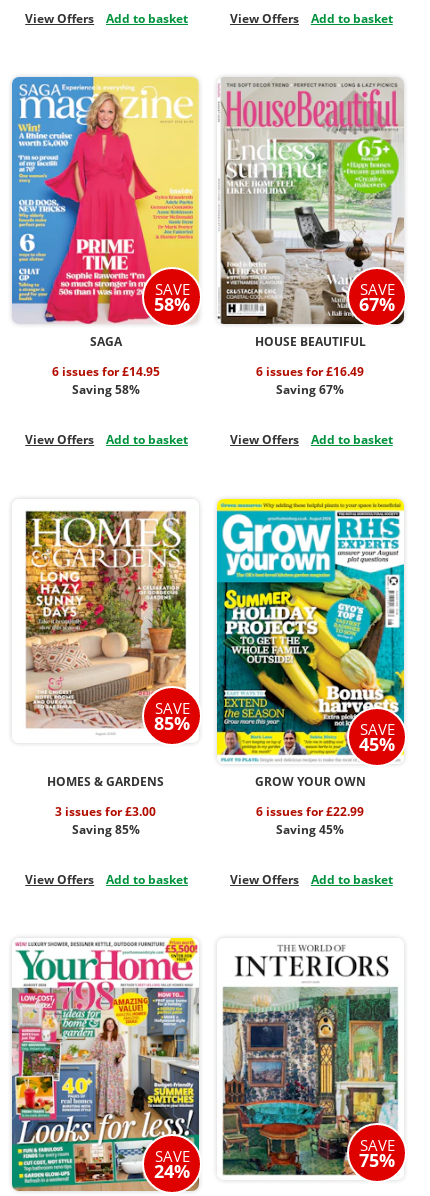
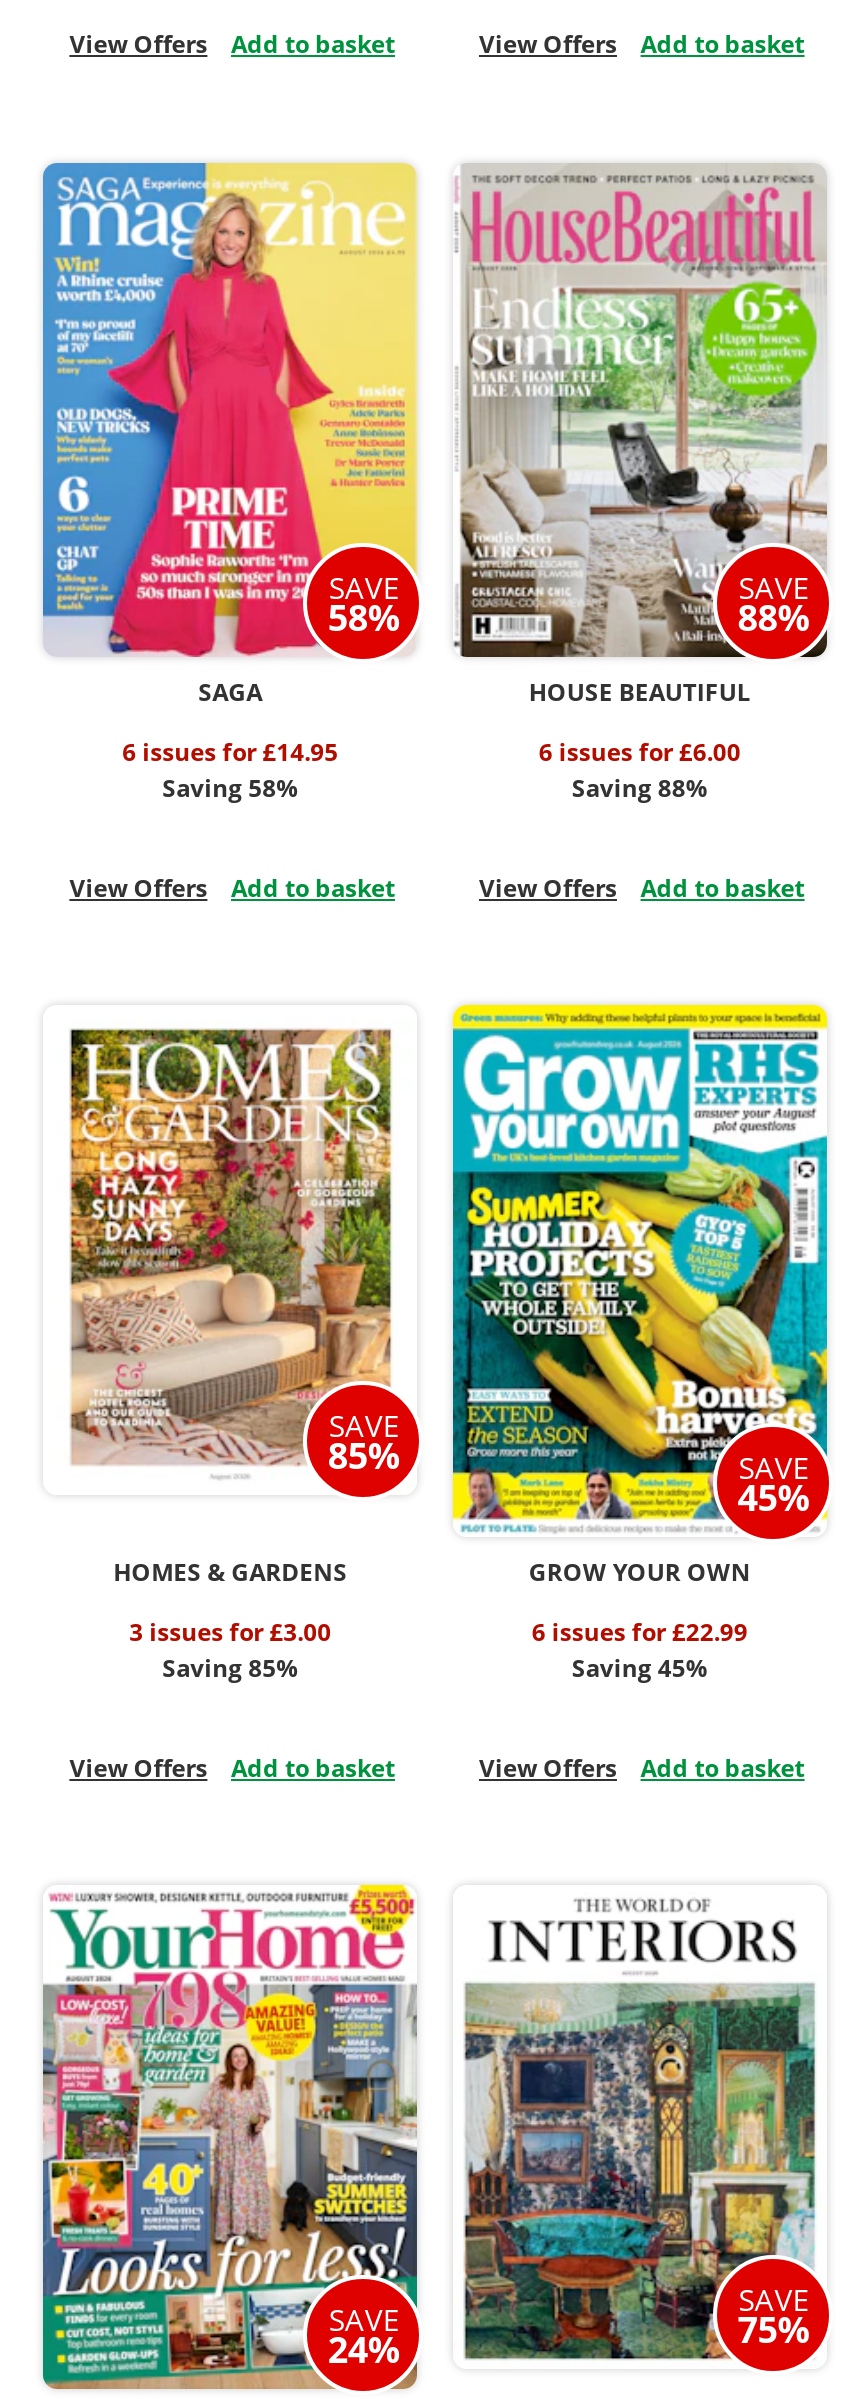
- 67%
+ 88%

- 6 issues for £16.49
+ 6 issues for £6.00

- Saving 67%
+ Saving 88%
